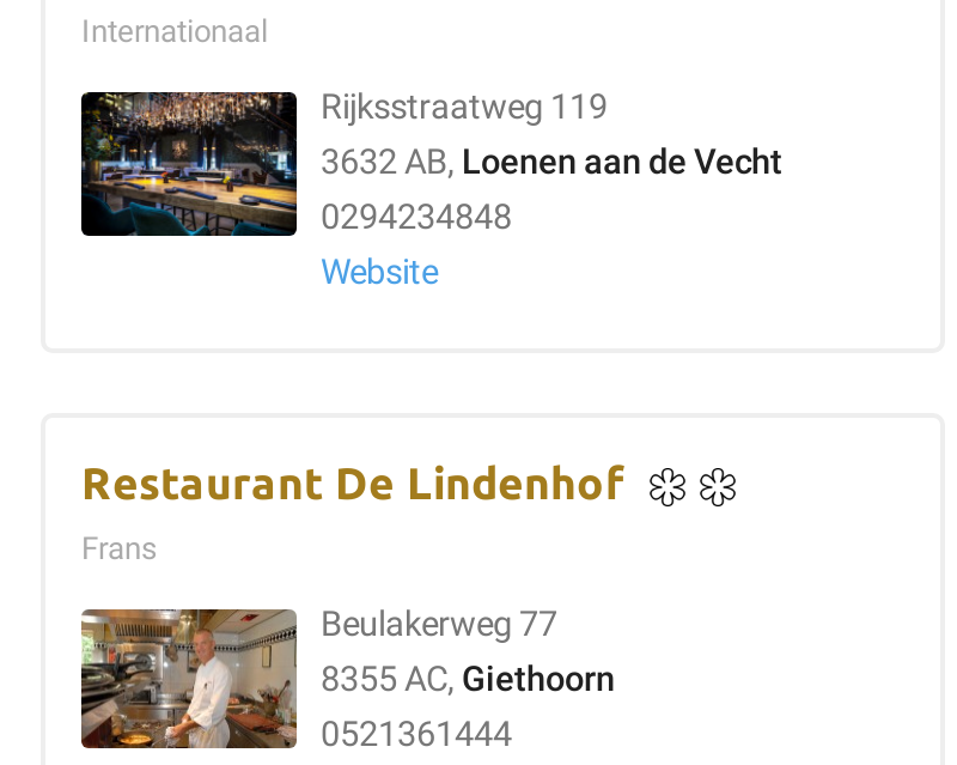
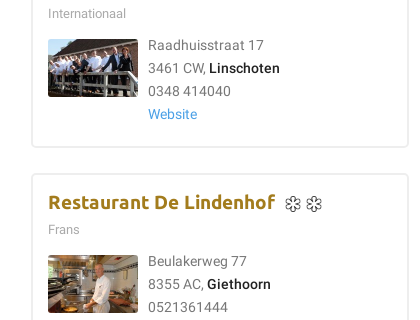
- [image]
- Rijksstraatweg 119
- 3632 AB, Loenen aan de Vecht
- 0294234848
+ [image]
+ Raadhuisstraat 17
+ 3461 CW, Linschoten
+ 0348 414040
